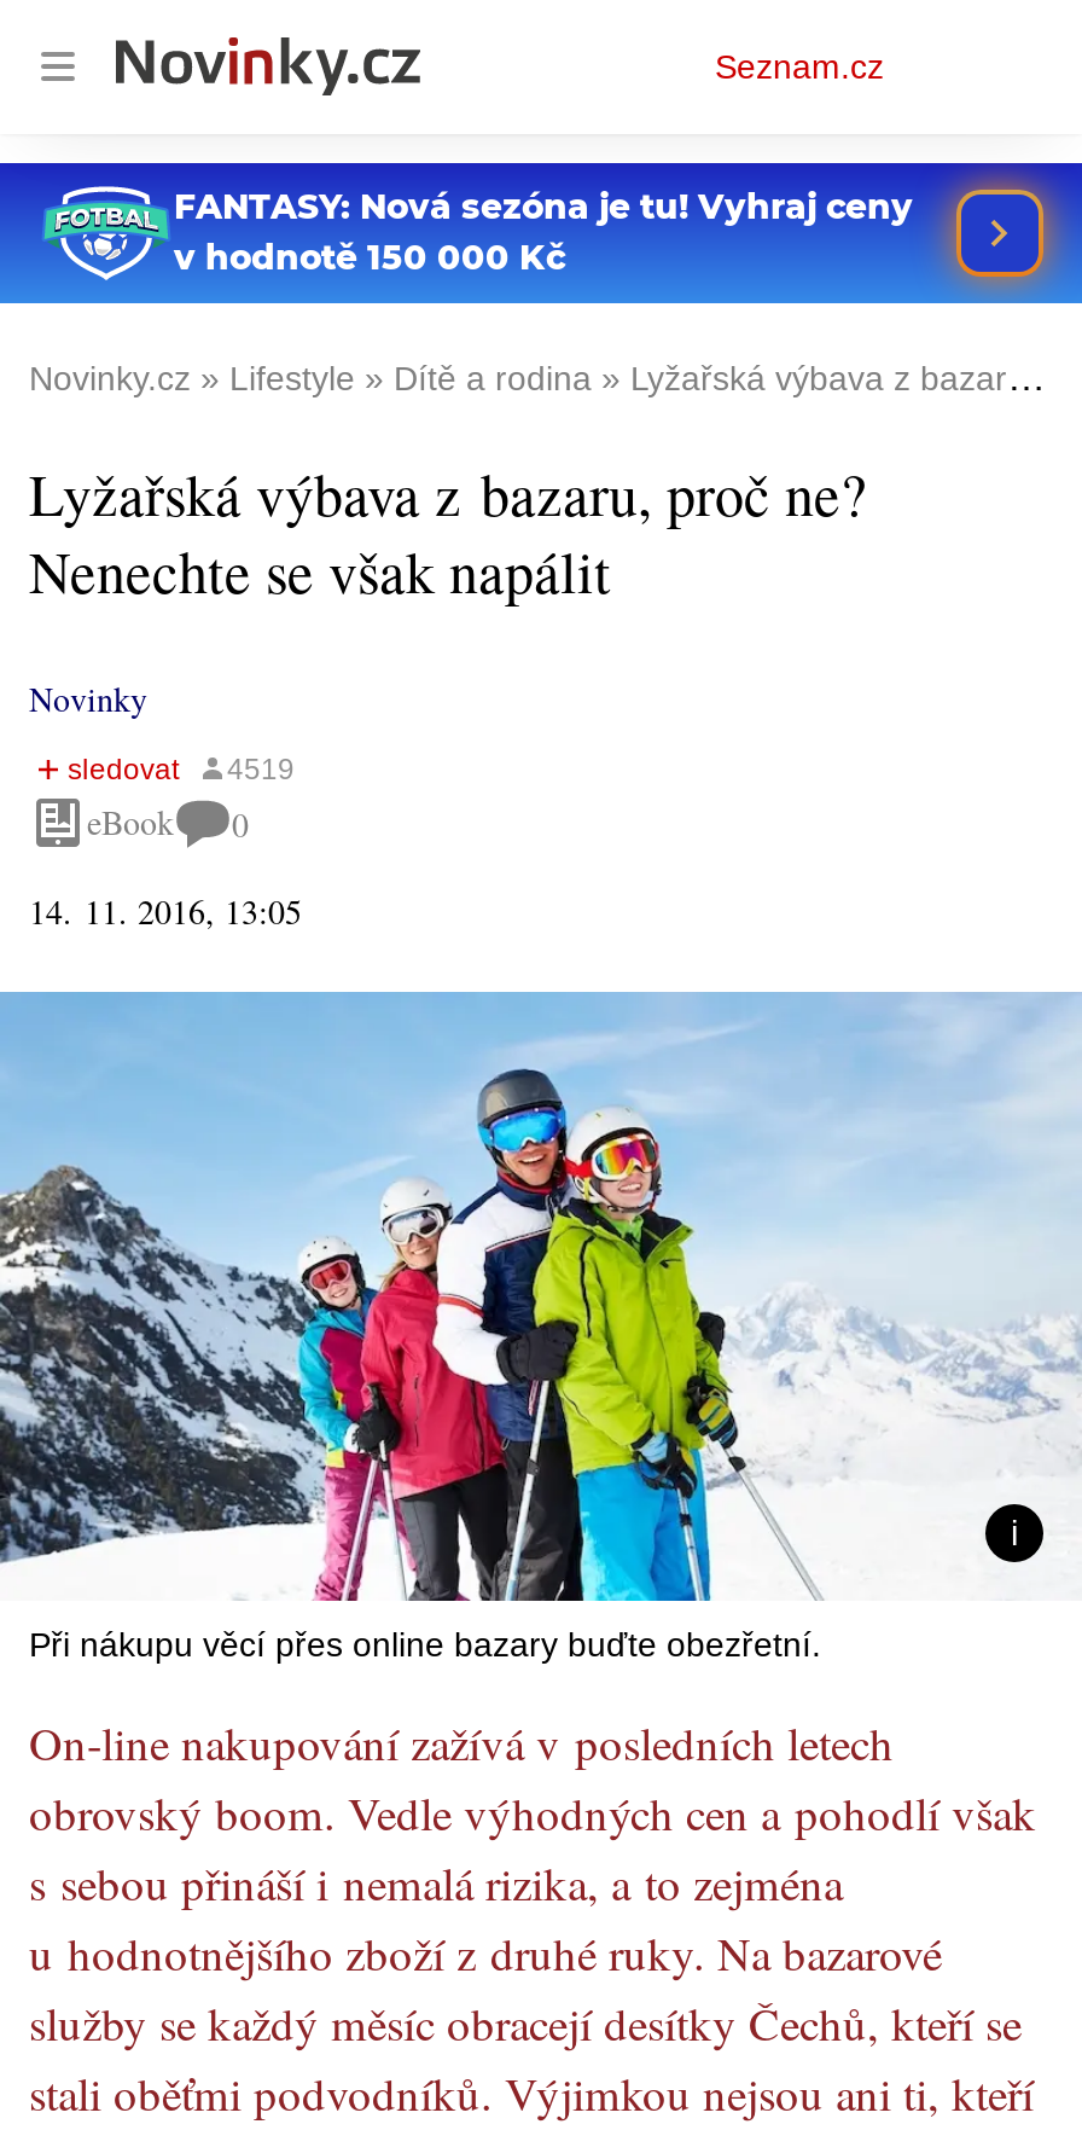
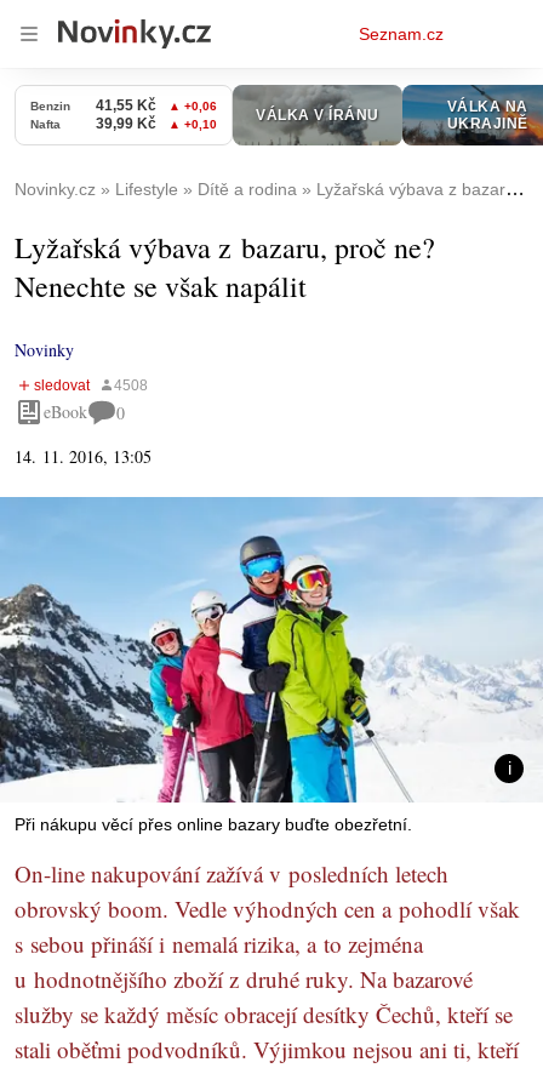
- [image]
+ [image]
